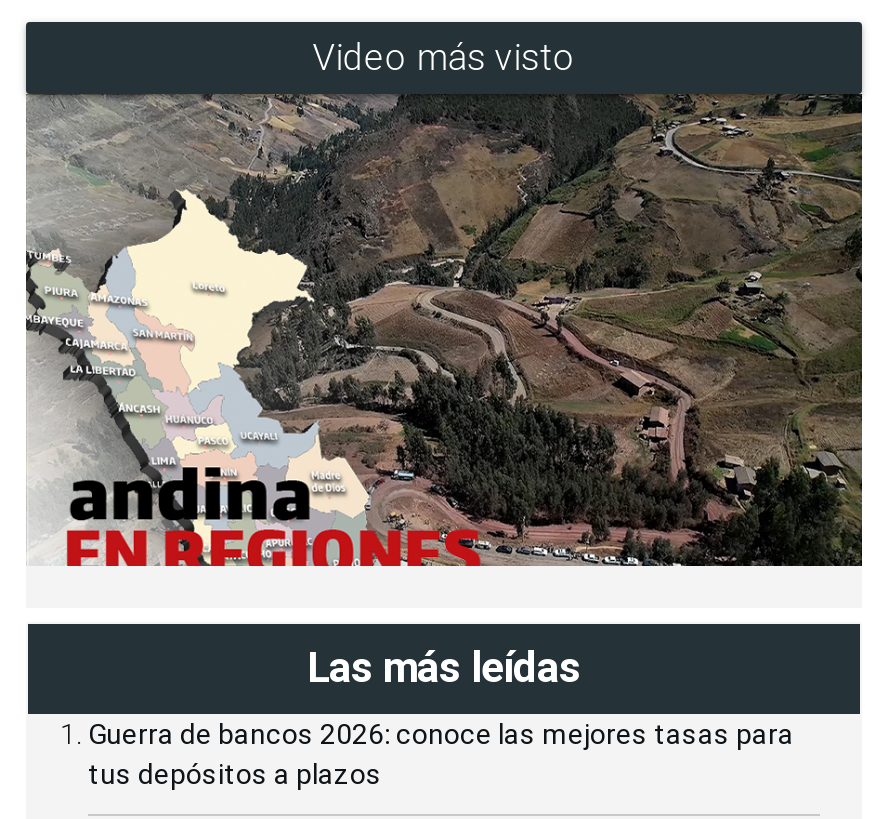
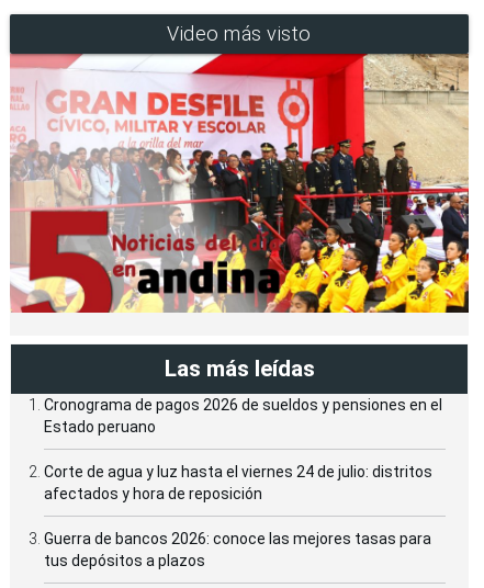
- [image]
+ [image]

+ Cronograma de pagos 2026 de sueldos y pensiones en el
+ Estado peruano
+ Corte de agua y luz hasta el viernes 24 de julio: distritos
+ afectados y hora de reposición
